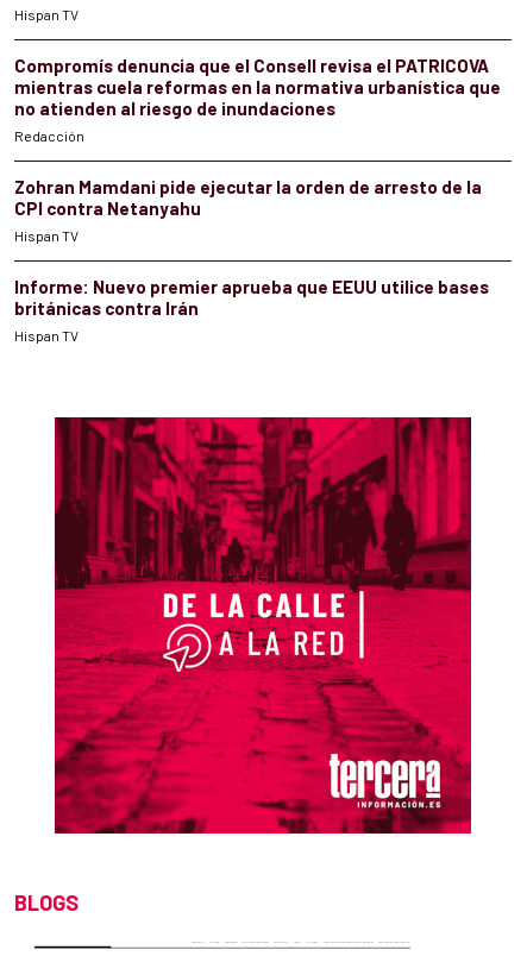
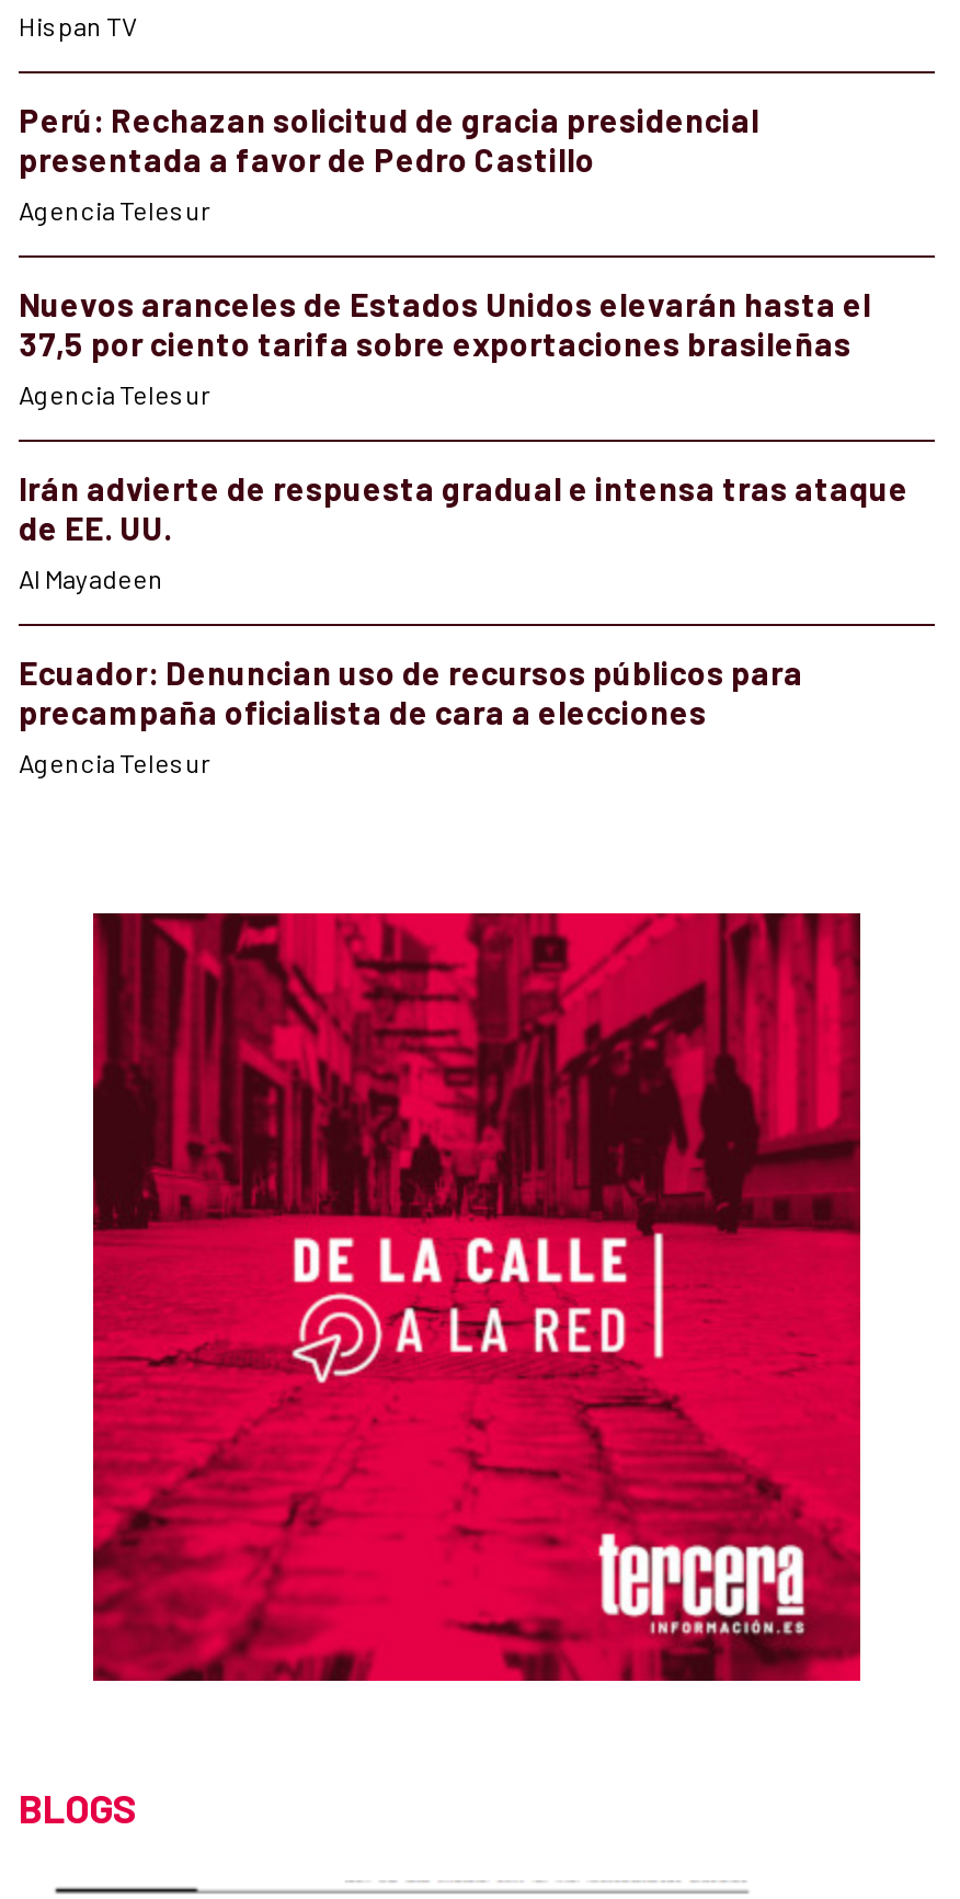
- Compromís denuncia que el Consell revisa el PATRICOVA
- mientras cuela reformas en la normativa urbanística que
- no atienden al riesgo de inundaciones
- Redacción
- Zohran Mamdani pide ejecutar la orden de arresto de la
- CPI contra Netanyahu
- Hispan TV
- Informe: Nuevo premier aprueba que EEUU utilice bases
- británicas contra Irán
- Hispan TV
+ Perú: Rechazan solicitud de gracia presidencial
+ presentada a favor de Pedro Castillo
+ Agencia Telesur
+ Nuevos aranceles de Estados Unidos elevarán hasta el
+ 37,5 por ciento tarifa sobre exportaciones brasileñas
+ Agencia Telesur
+ Irán advierte de respuesta gradual e intensa tras ataque
+ de EE. UU.
+ Al Mayadeen
+ Ecuador: Denuncian uso de recursos públicos para
+ precampaña oficialista de cara a elecciones
+ Agencia Telesur
